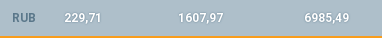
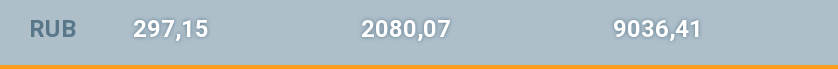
- RUB 229,71
+ RUB 297,15

- 1607,97
+ 2080,07

- 6985,49
+ 9036,41
